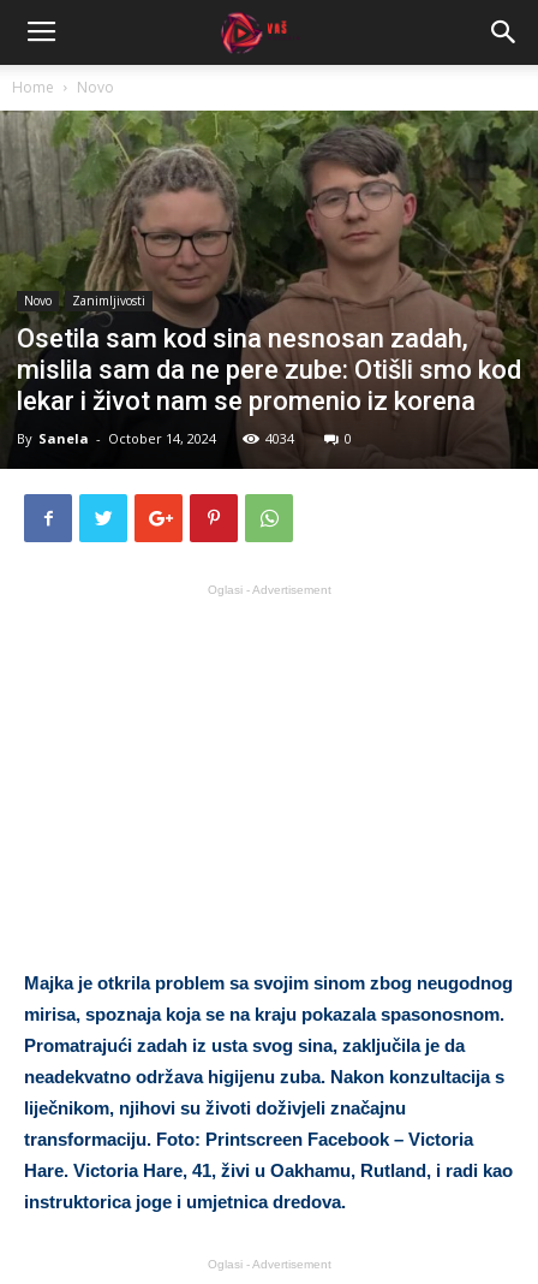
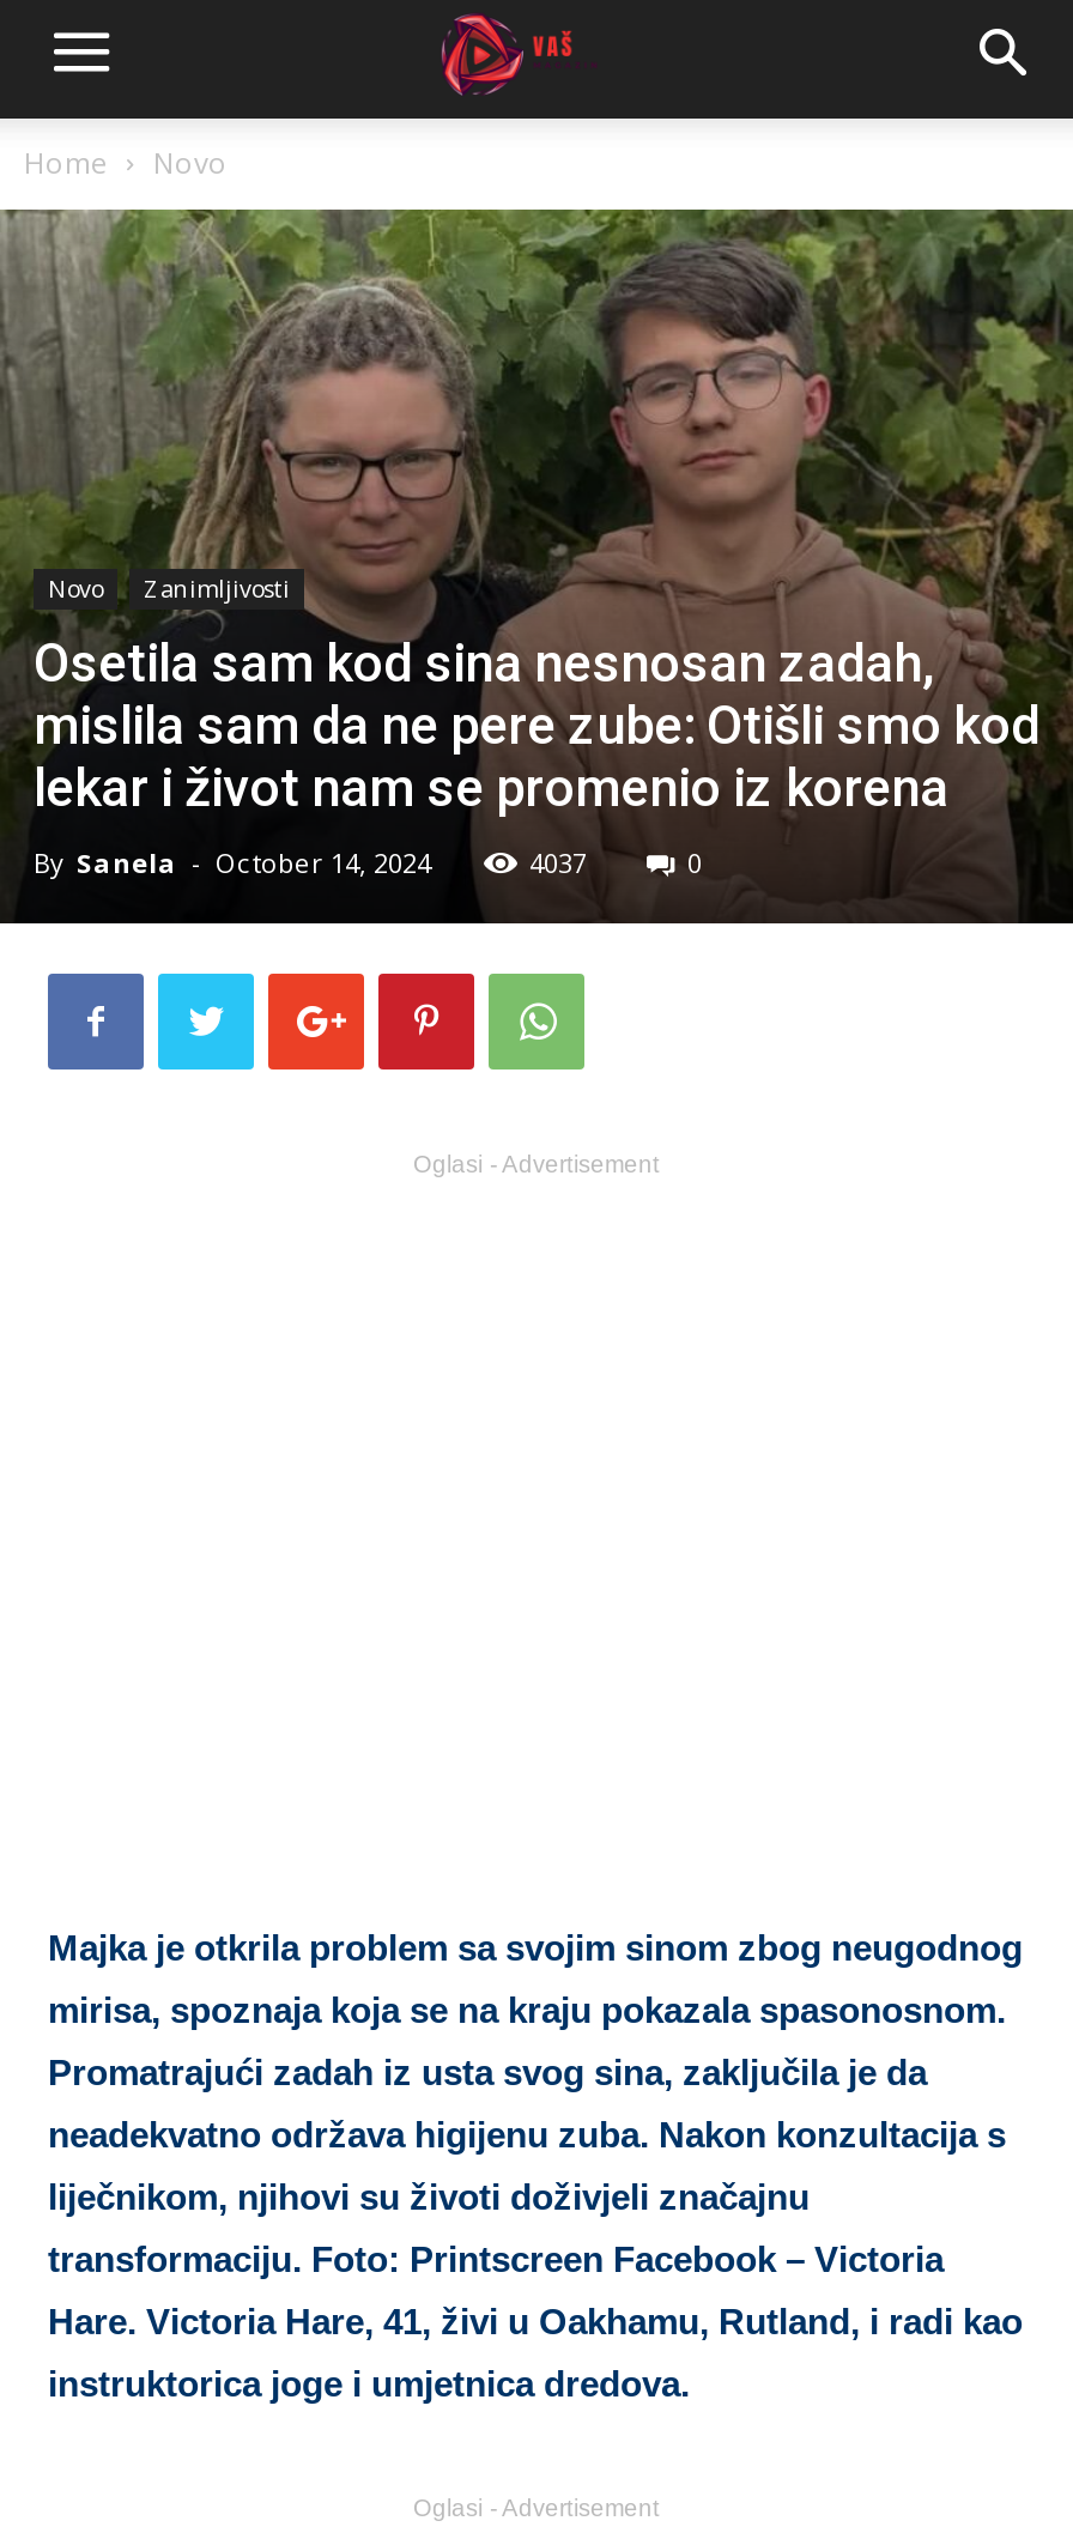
- 4034
+ 4037
